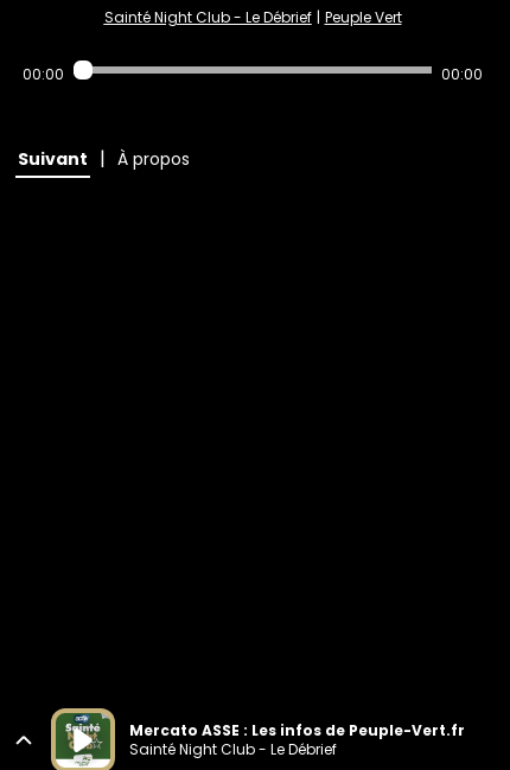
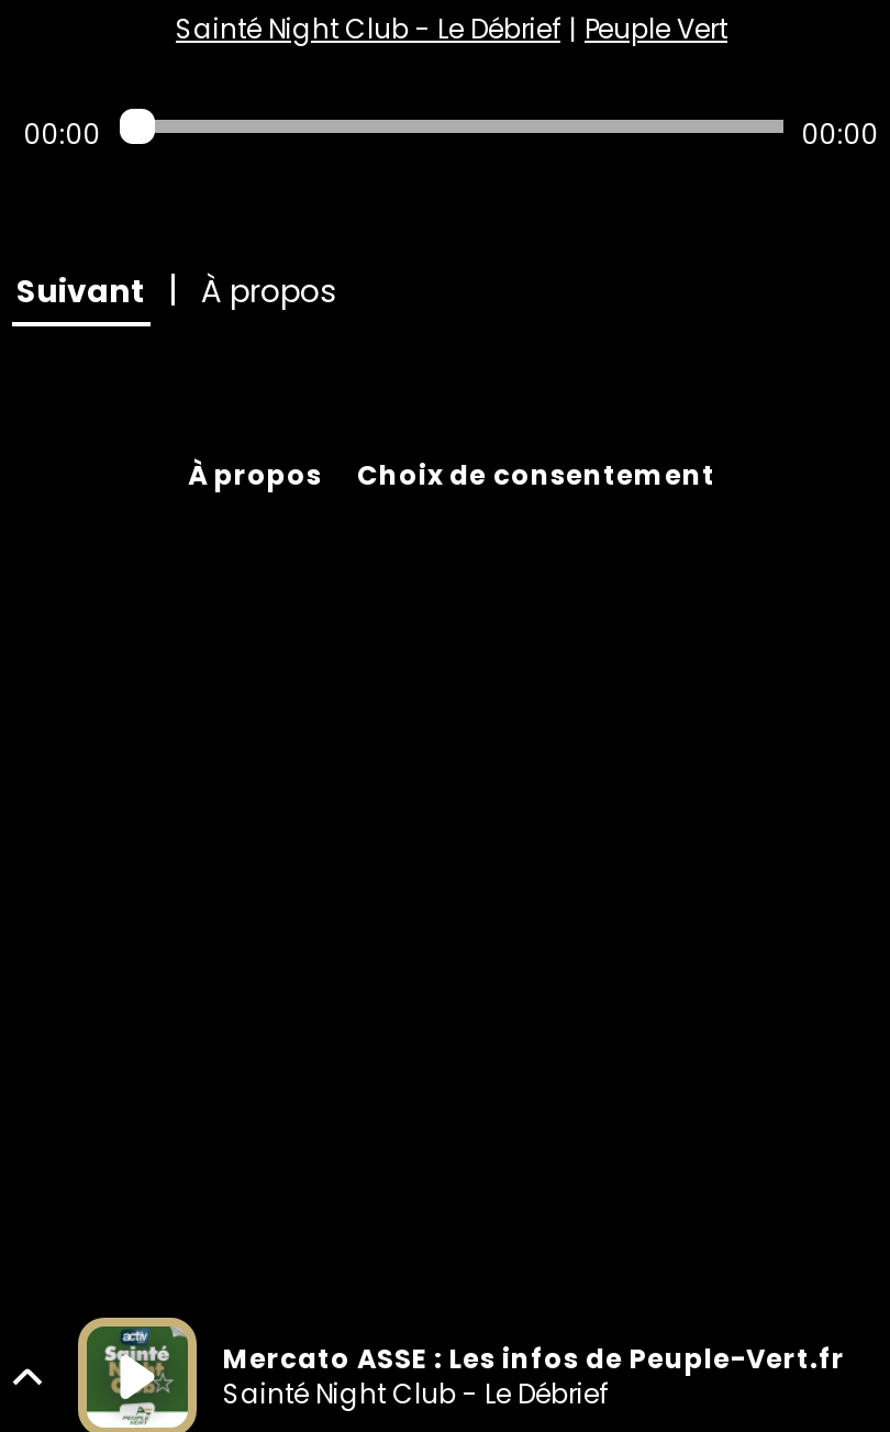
+ À propos
+ Choix de consentement
